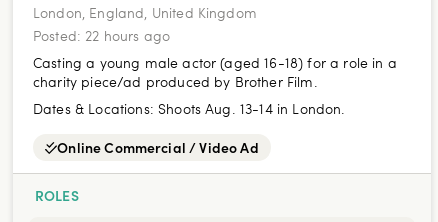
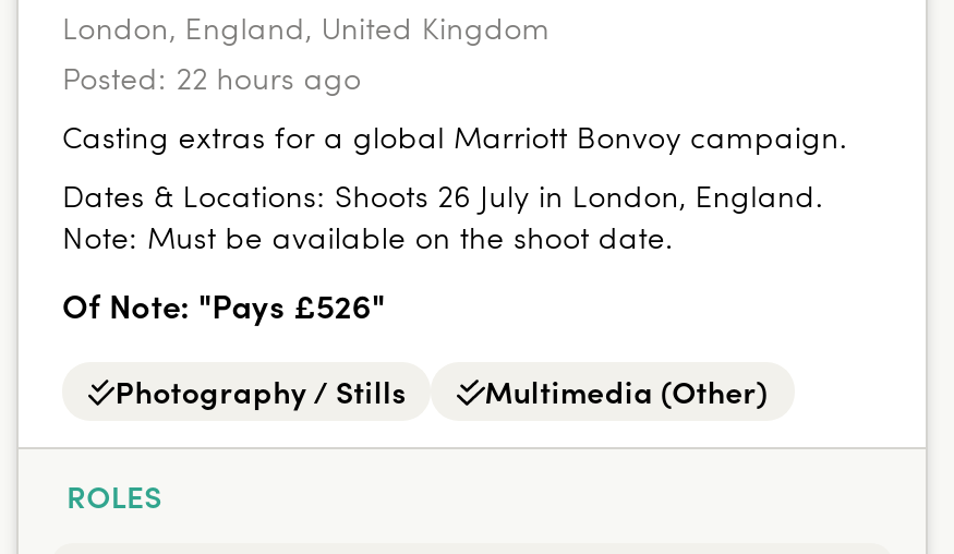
- Casting a young male actor (aged 16-18) for a role in a
- charity piece/ad produced by Brother Film.
- Dates & Locations: Shoots Aug. 13-14 in London.
- Online Commercial / Video Ad
+ Casting extras for a global Marriott Bonvoy campaign.
+ Dates & Locations: Shoots 26 July in London, England.
+ Note: Must be available on the shoot date.
+ Of Note: "Pays £526"
+ Photography / Stills
+ Multimedia (Other)
